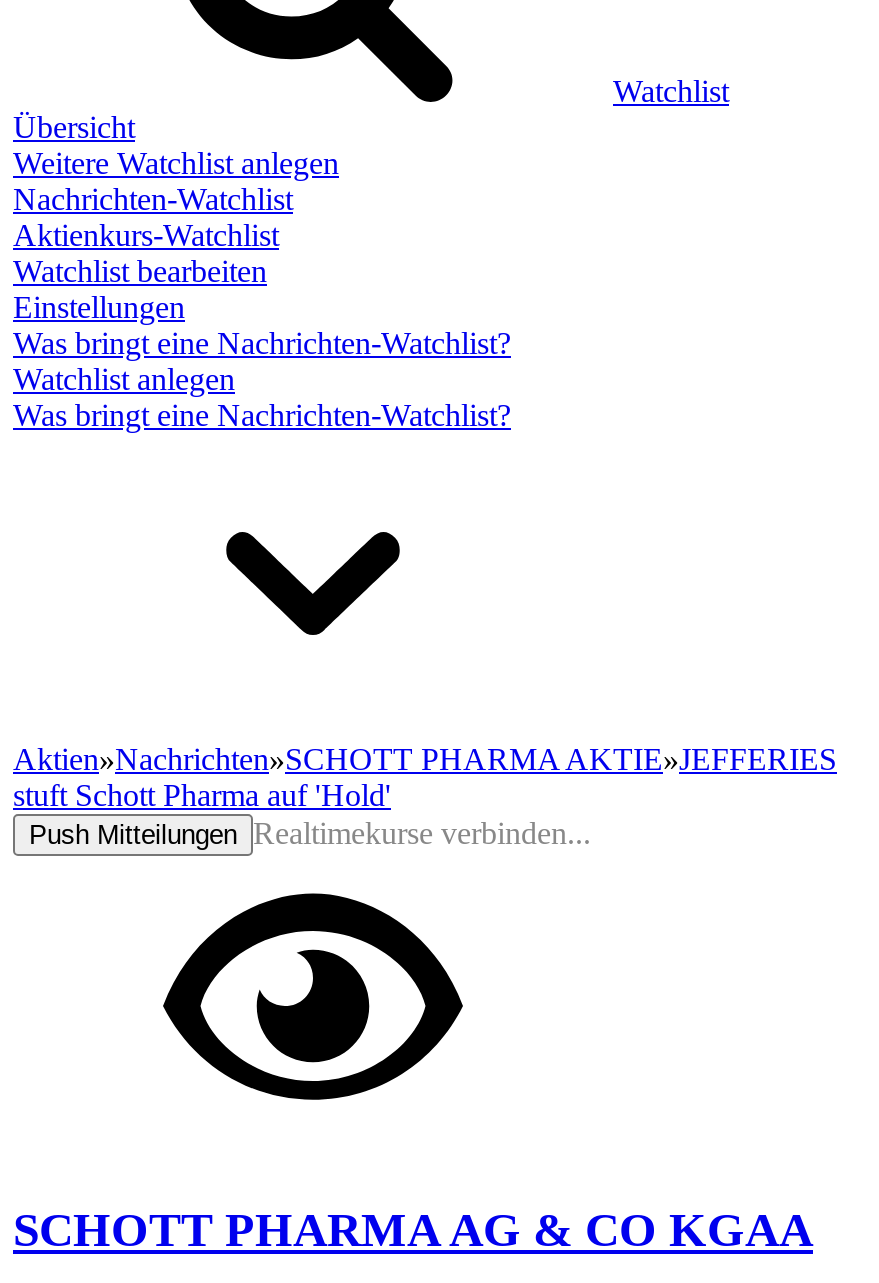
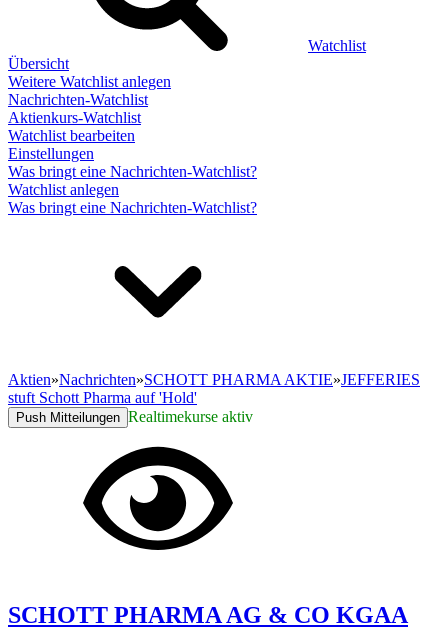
- Push Mitteilungen Realtimekurse verbinden...
+ Push Mitteilungen Realtimekurse aktiv
